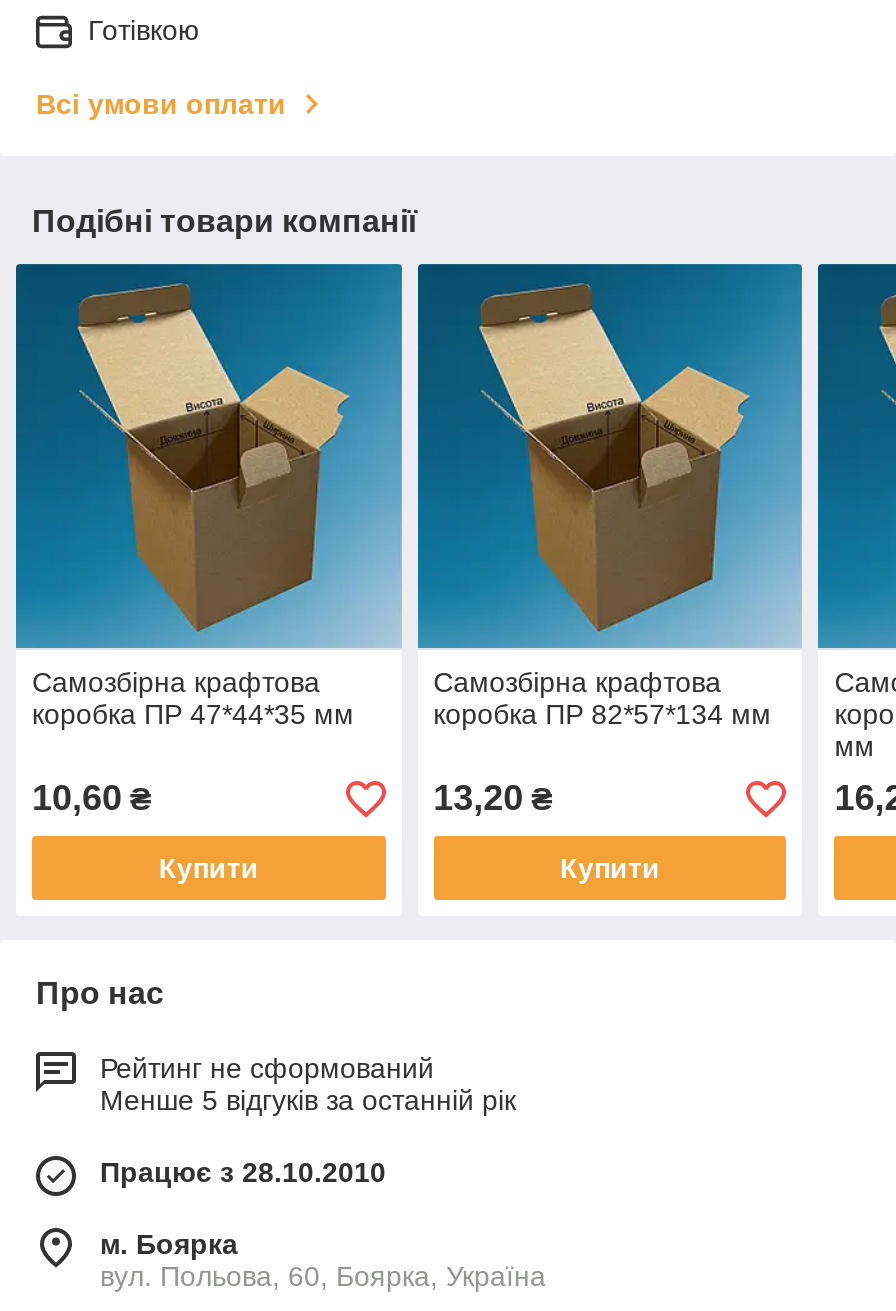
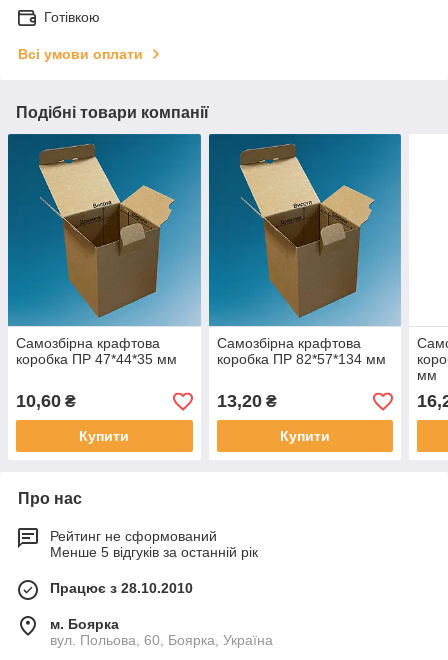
- [image]
